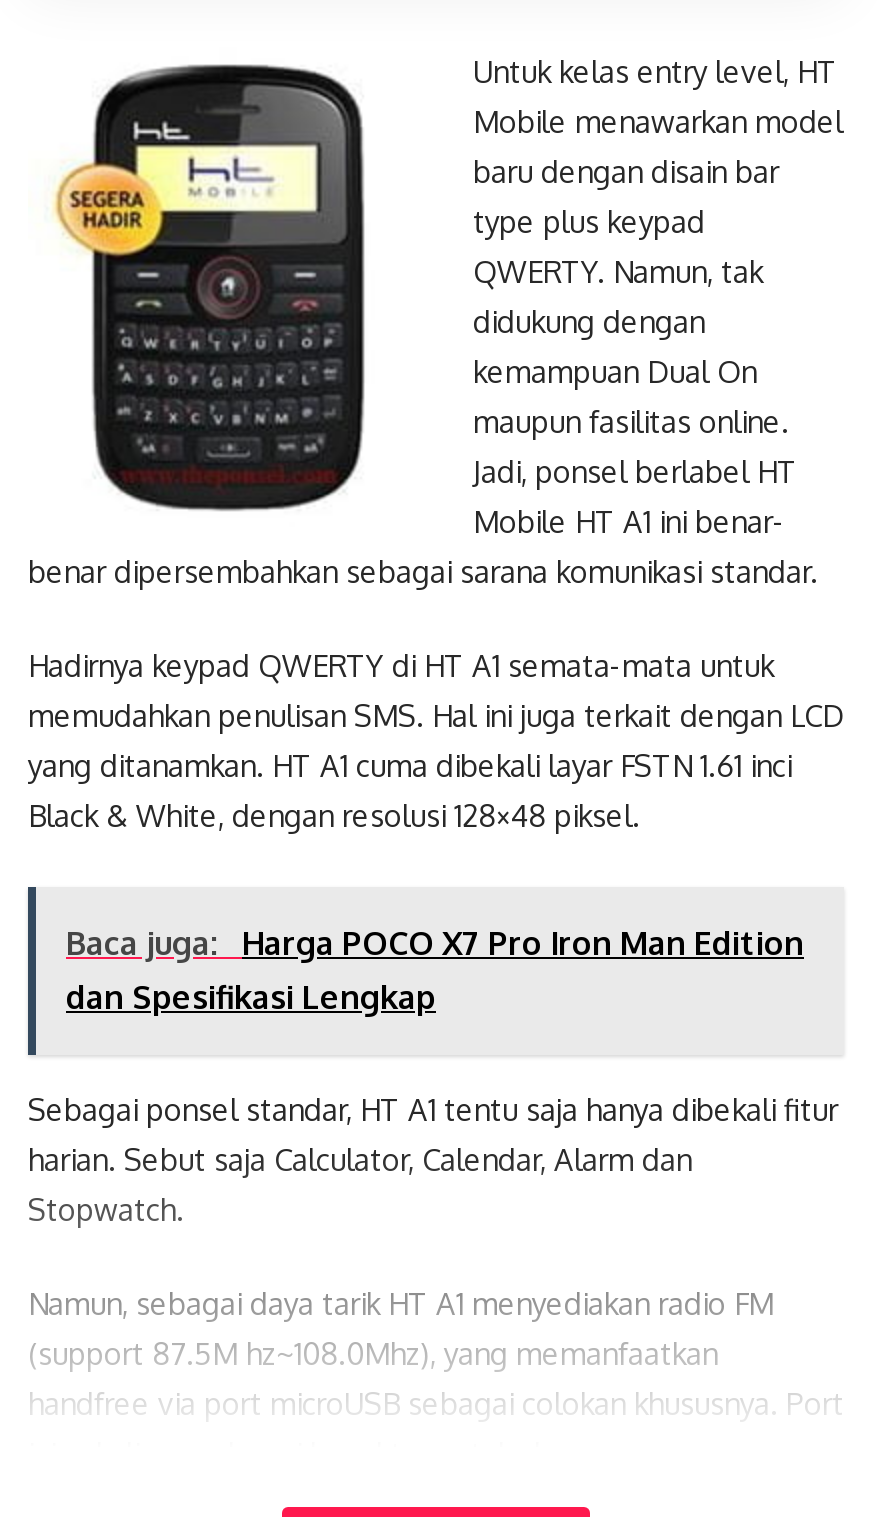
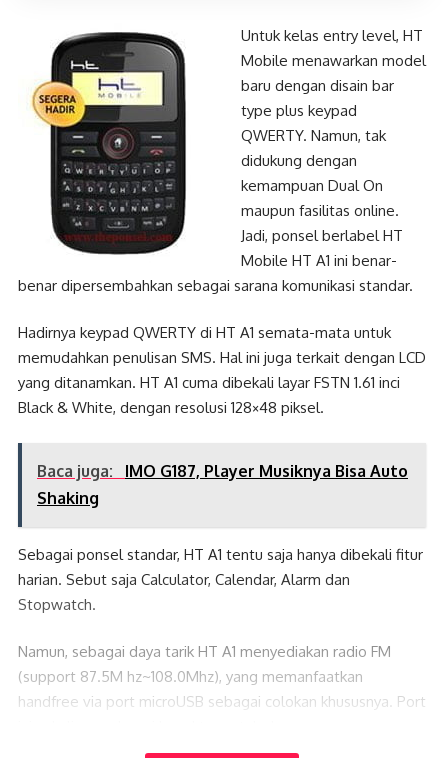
- Baca juga: Harga POCO X7 Pro Iron Man Edition
- dan Spesifikasi Lengkap
+ Baca juga: IMO G187, Player Musiknya Bisa Auto
+ Shaking
